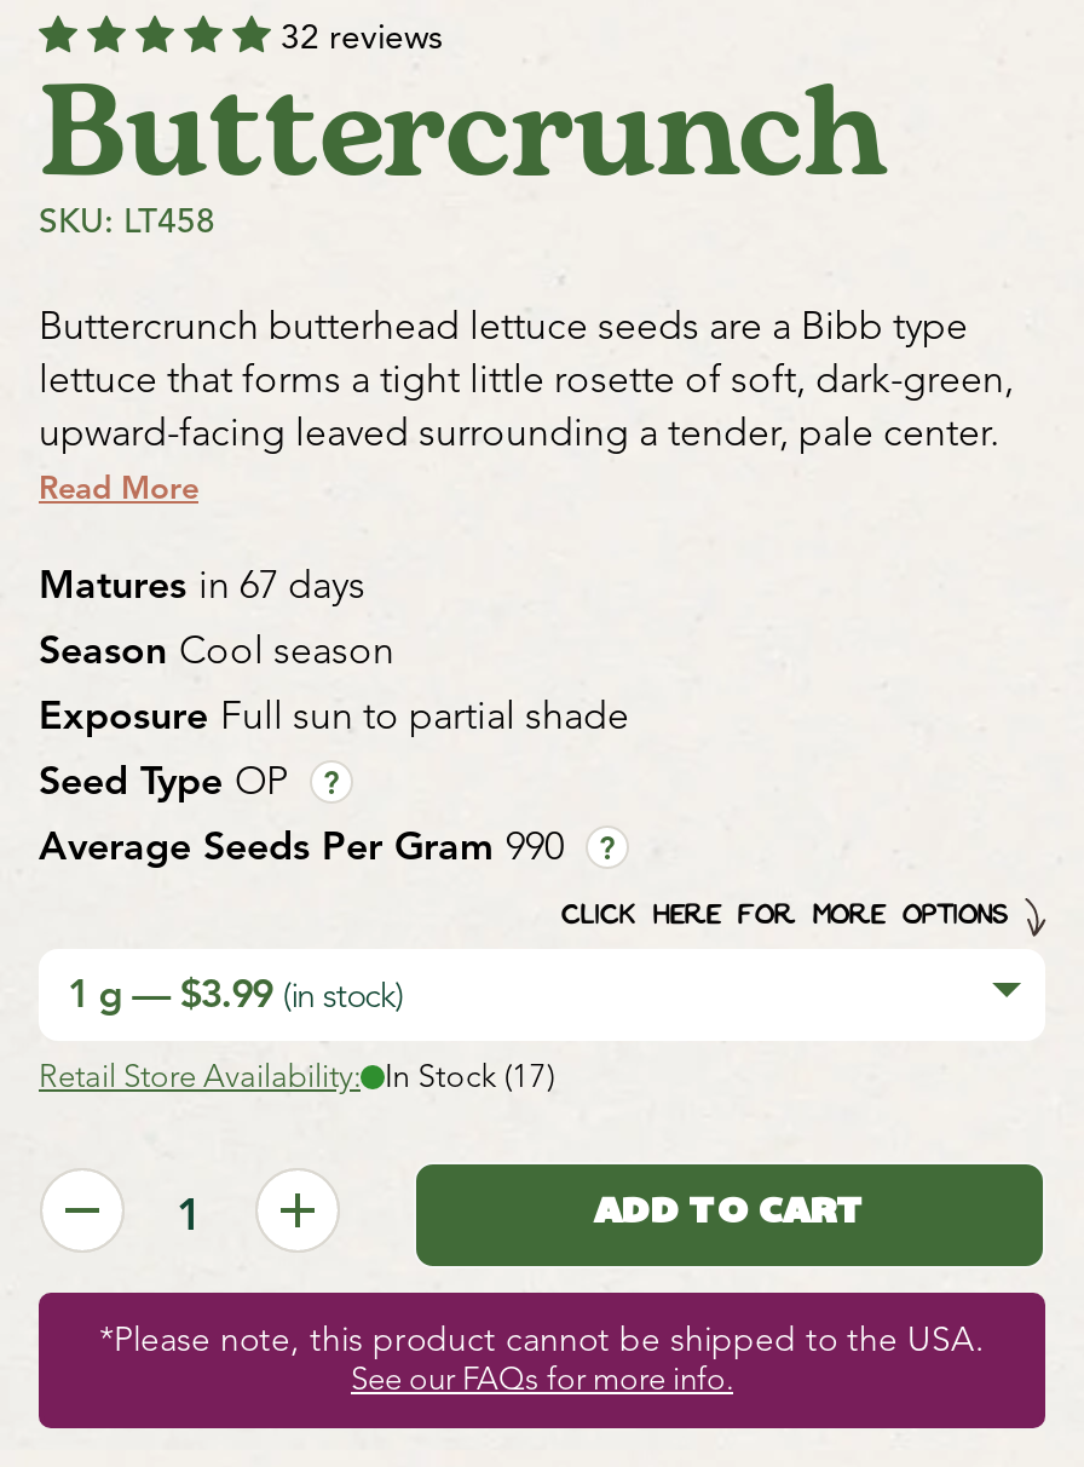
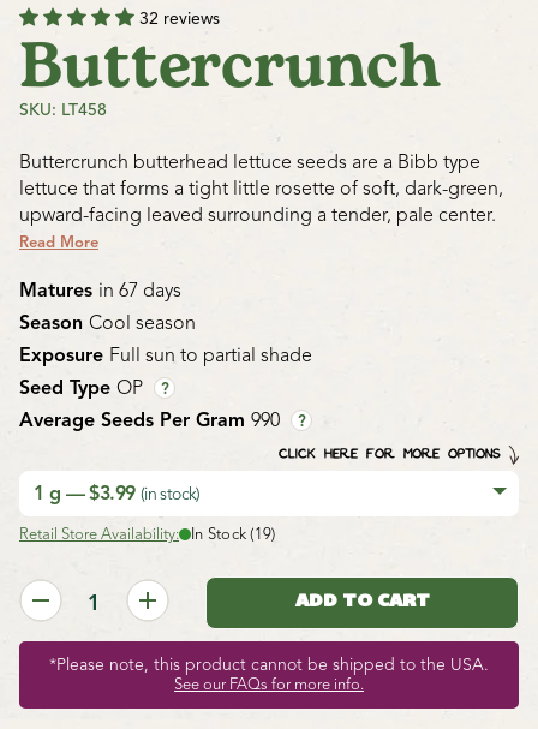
- Retail Store Availability: In Stock (17)
+ Retail Store Availability: In Stock (19)
